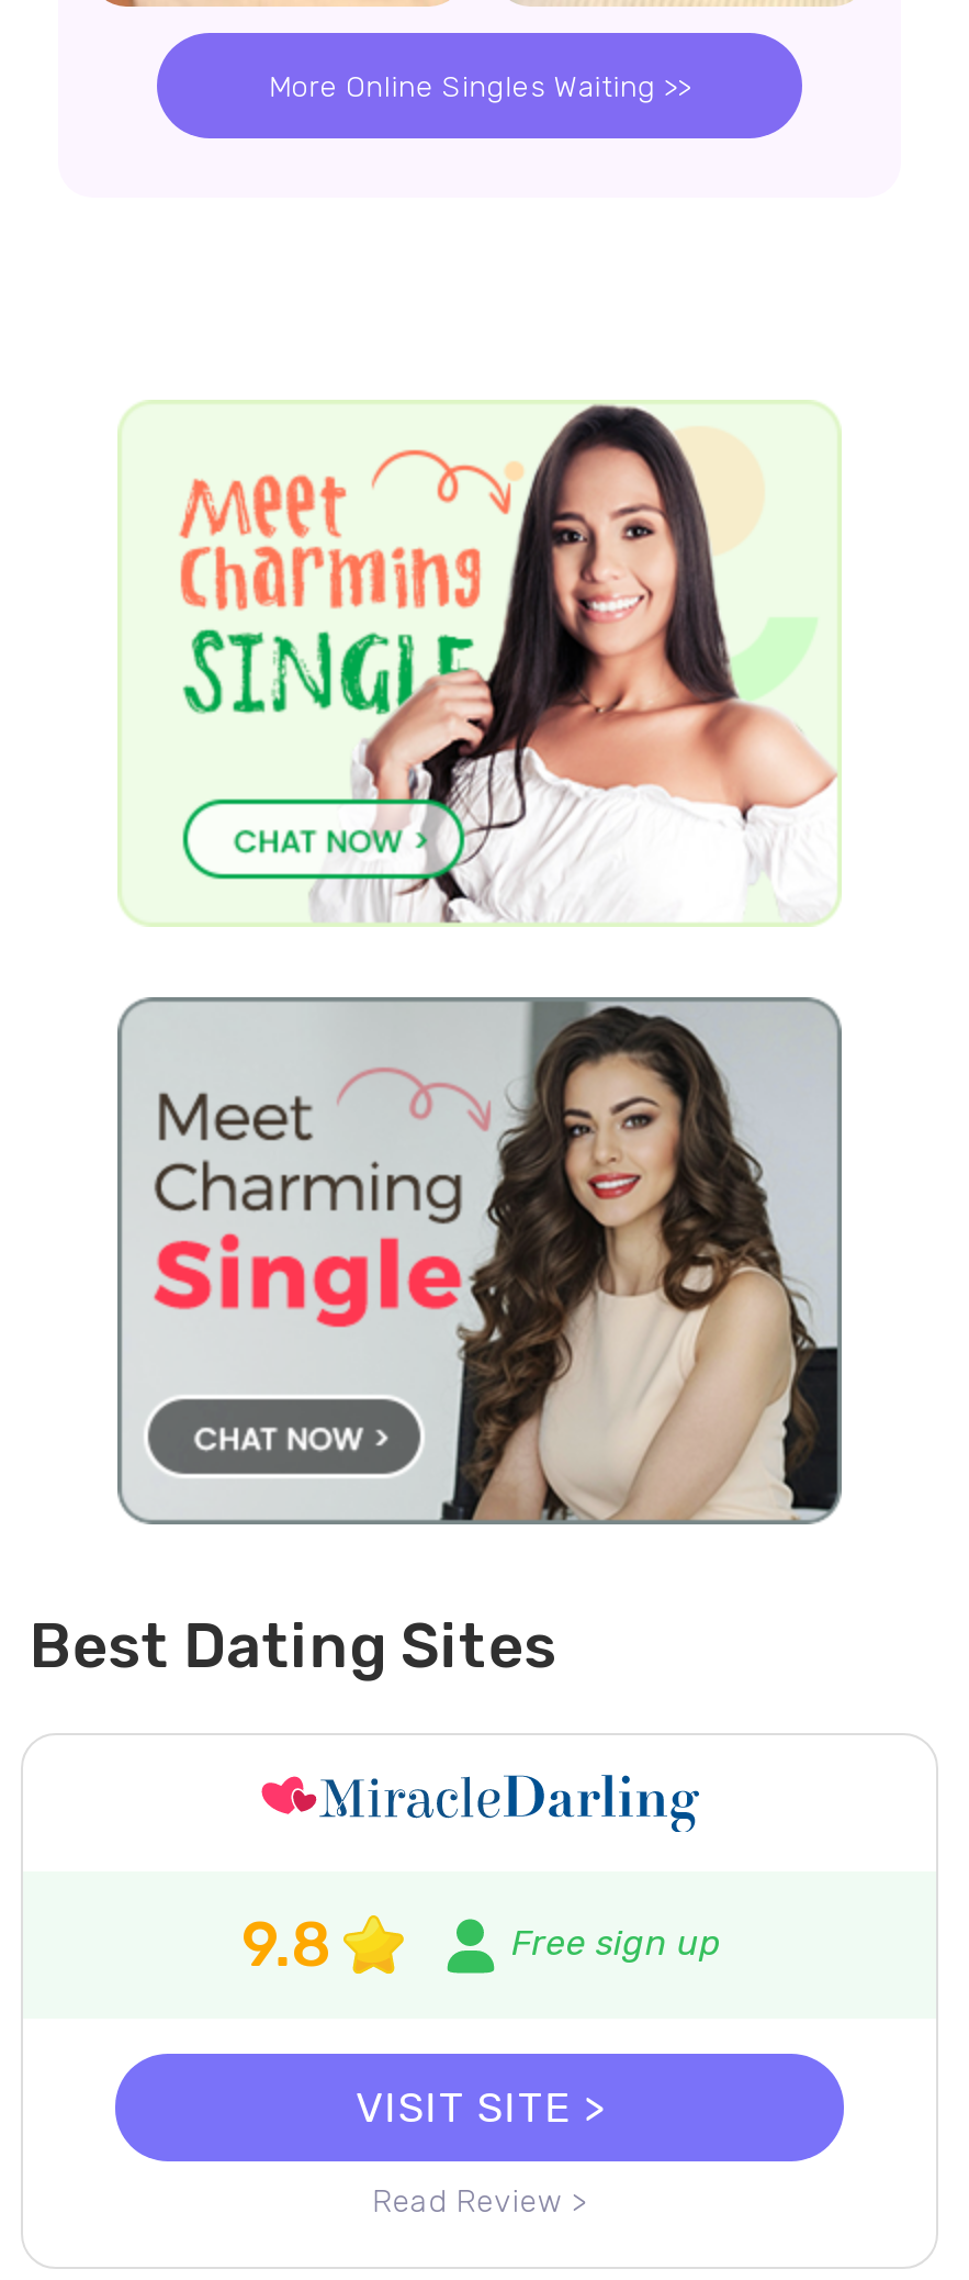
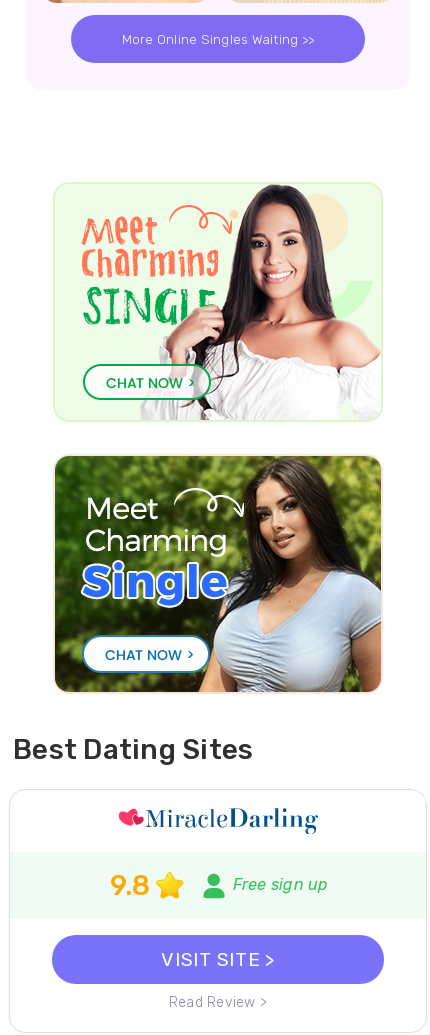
- [image]
+ [image]
